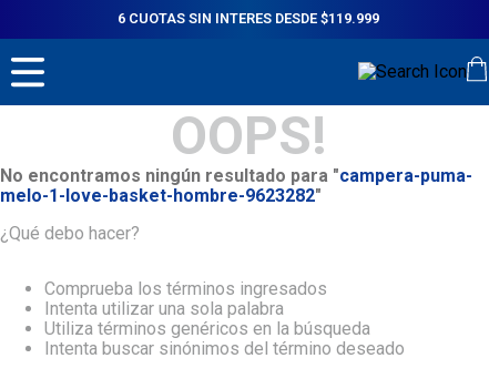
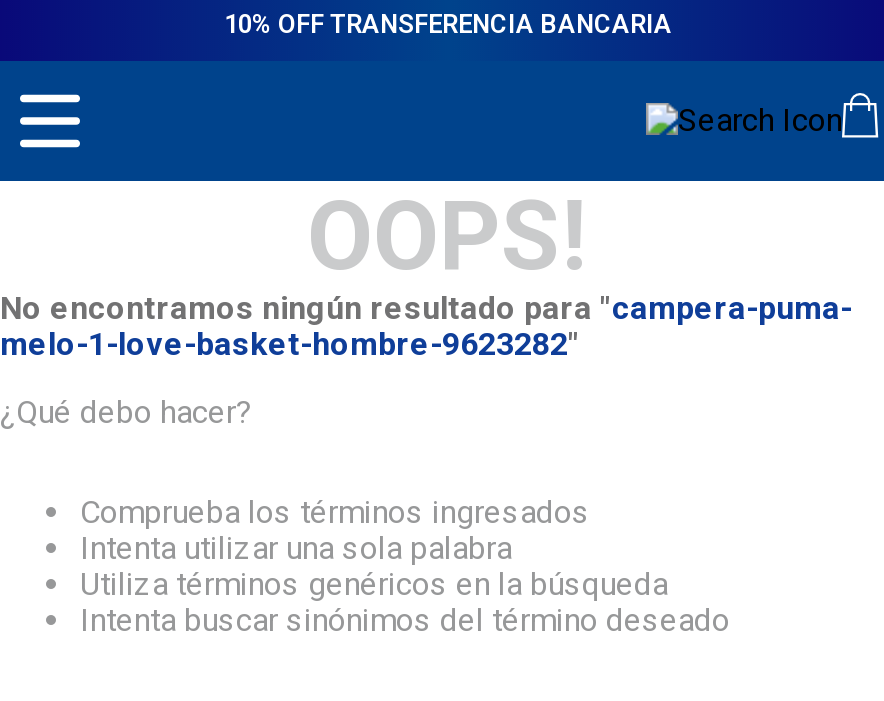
- 6 CUOTAS SIN INTERES DESDE $119.999
+ 10% OFF TRANSFERENCIA BANCARIA
